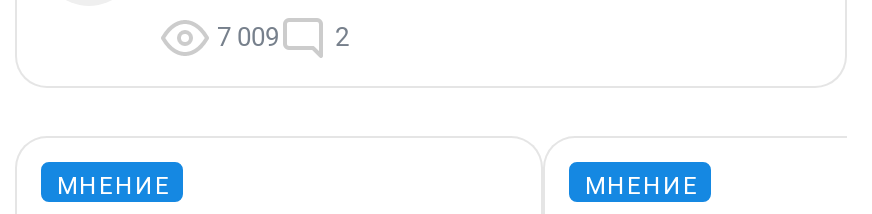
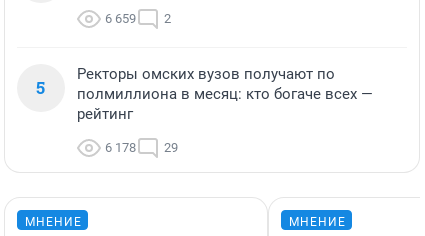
- 7 009 2
+ 6 659 2

+ 5

+ Ректоры омских вузов получают по
+ полмиллиона в месяц: кто богаче всех —
+ рейтинг
+ 6 178
+ 29
